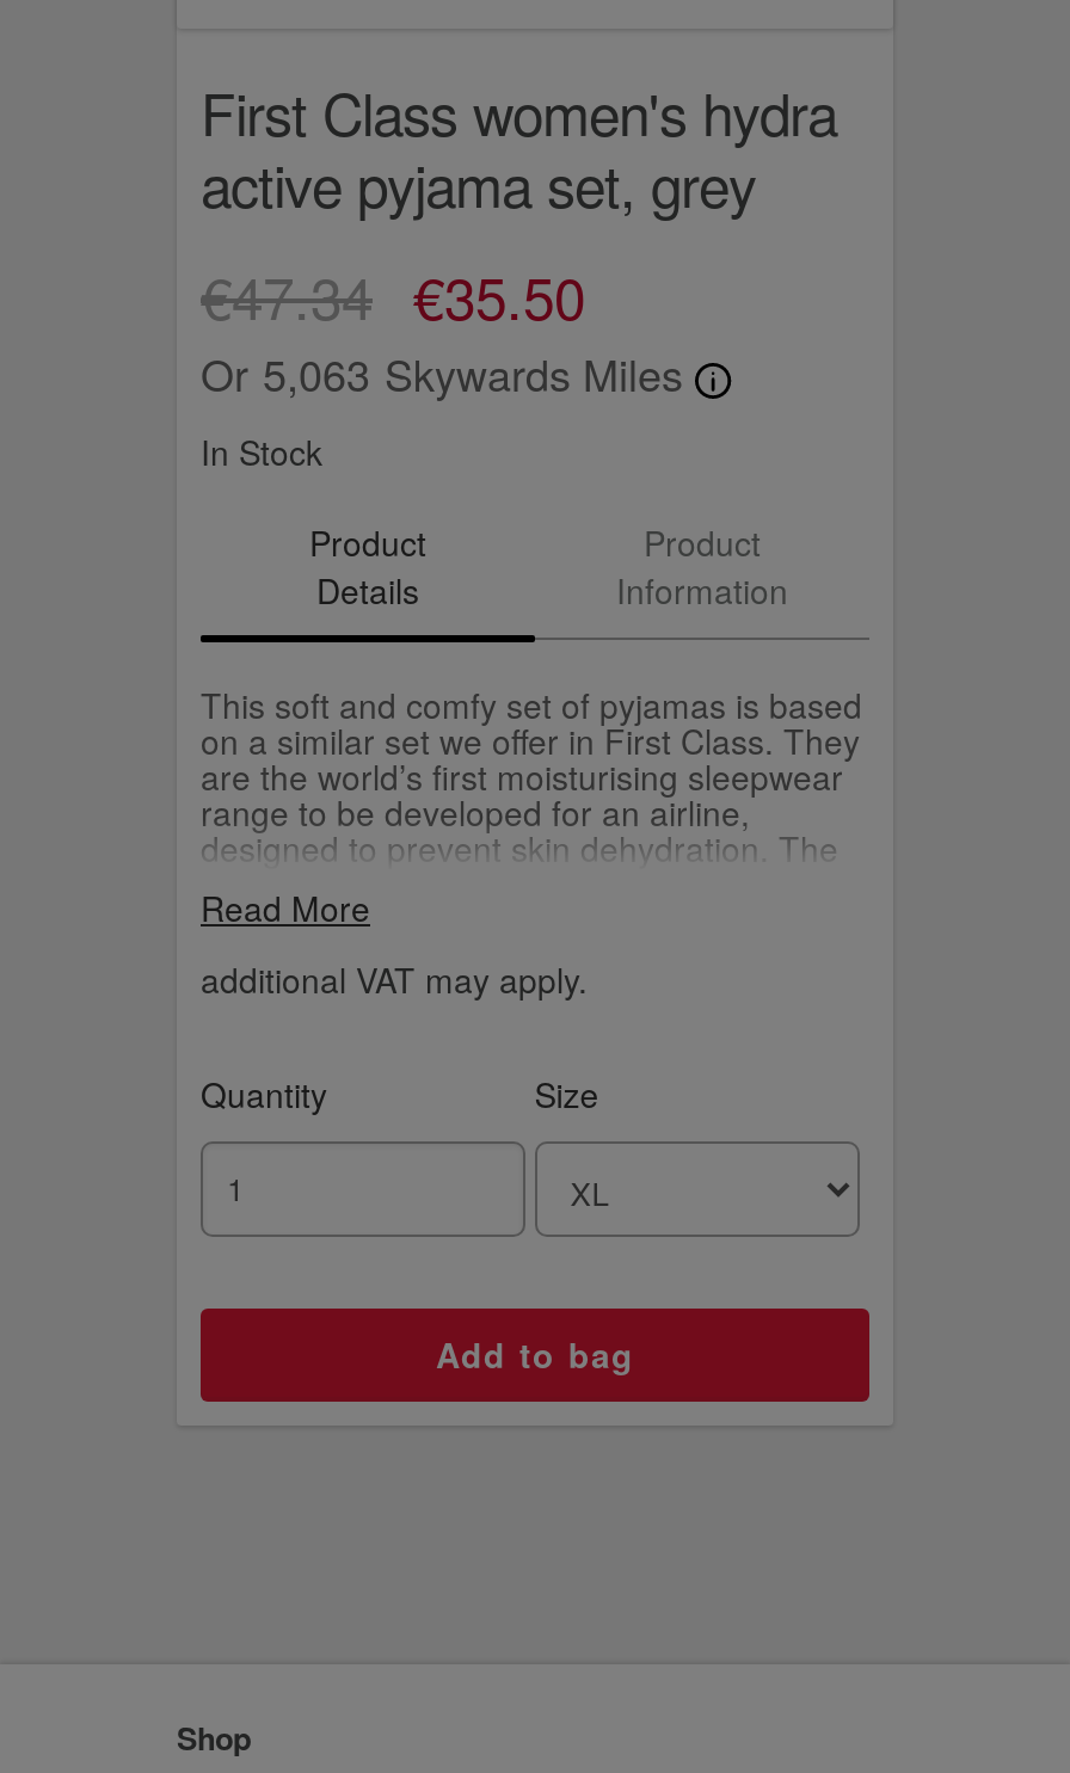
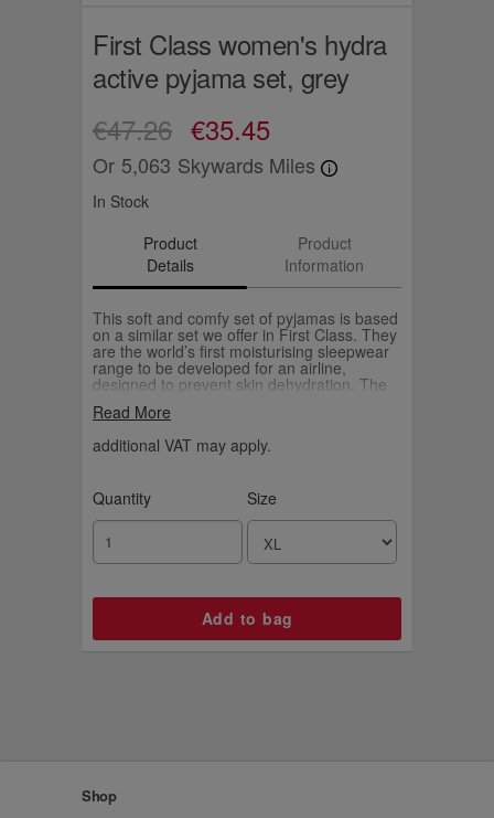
- €47.34 €35.50
+ €47.26 €35.45
